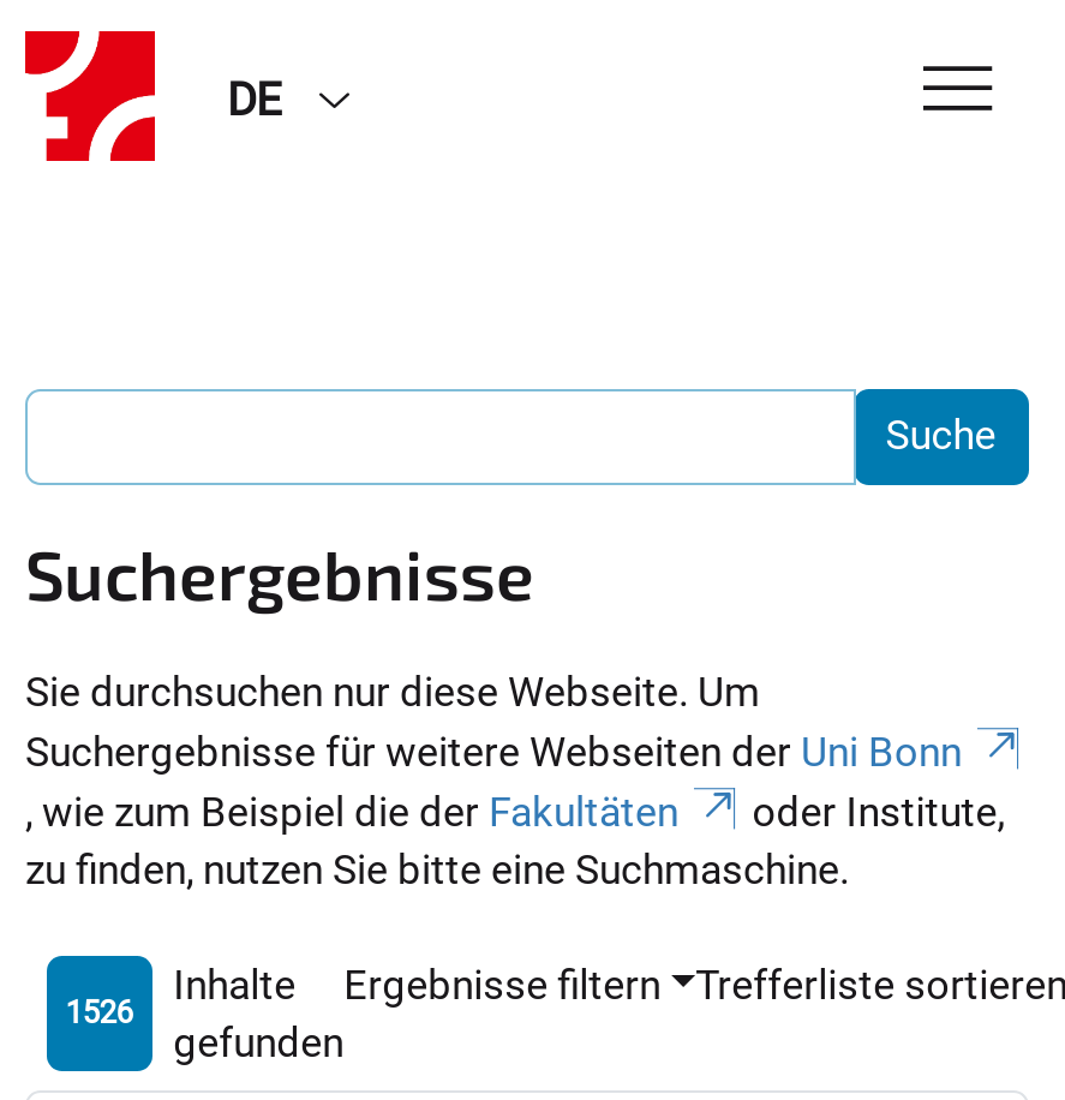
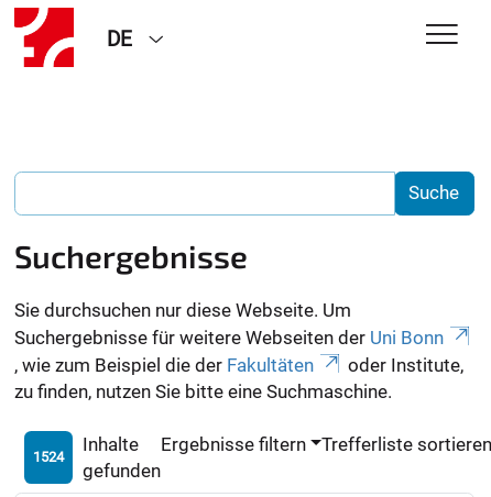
- 1526
+ 1524
